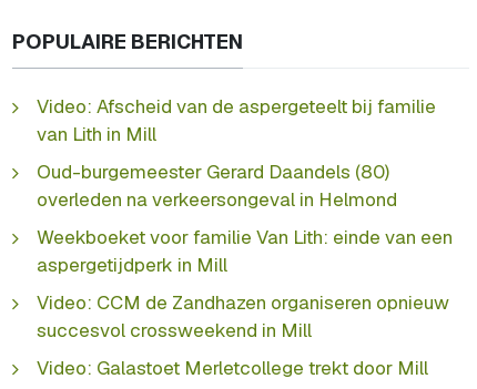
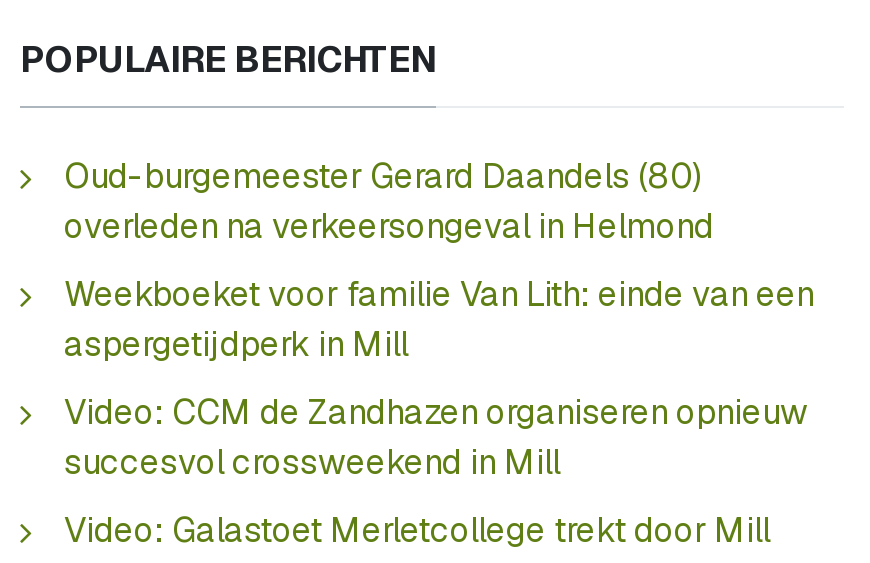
- Video: Afscheid van de aspergeteelt bij familie
- van Lith in Mill
